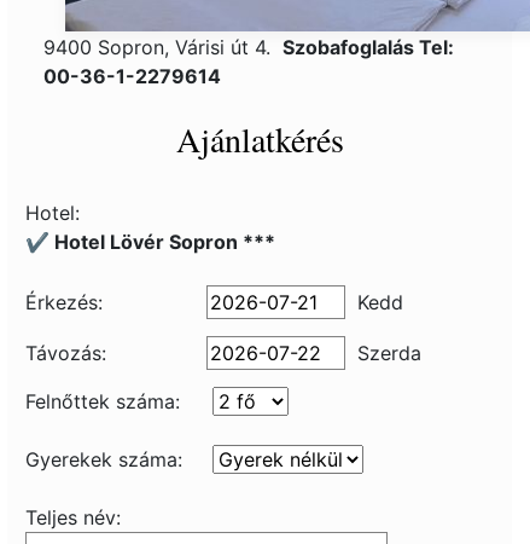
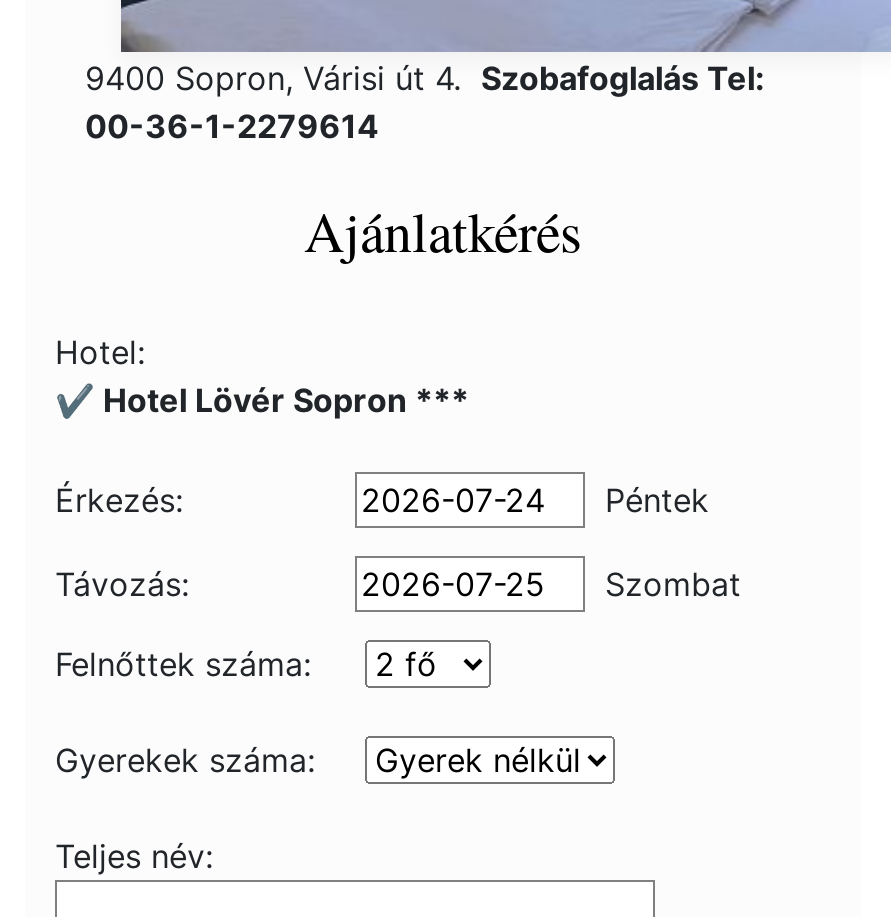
- Kedd
+ Péntek

- Szerda
+ Szombat
